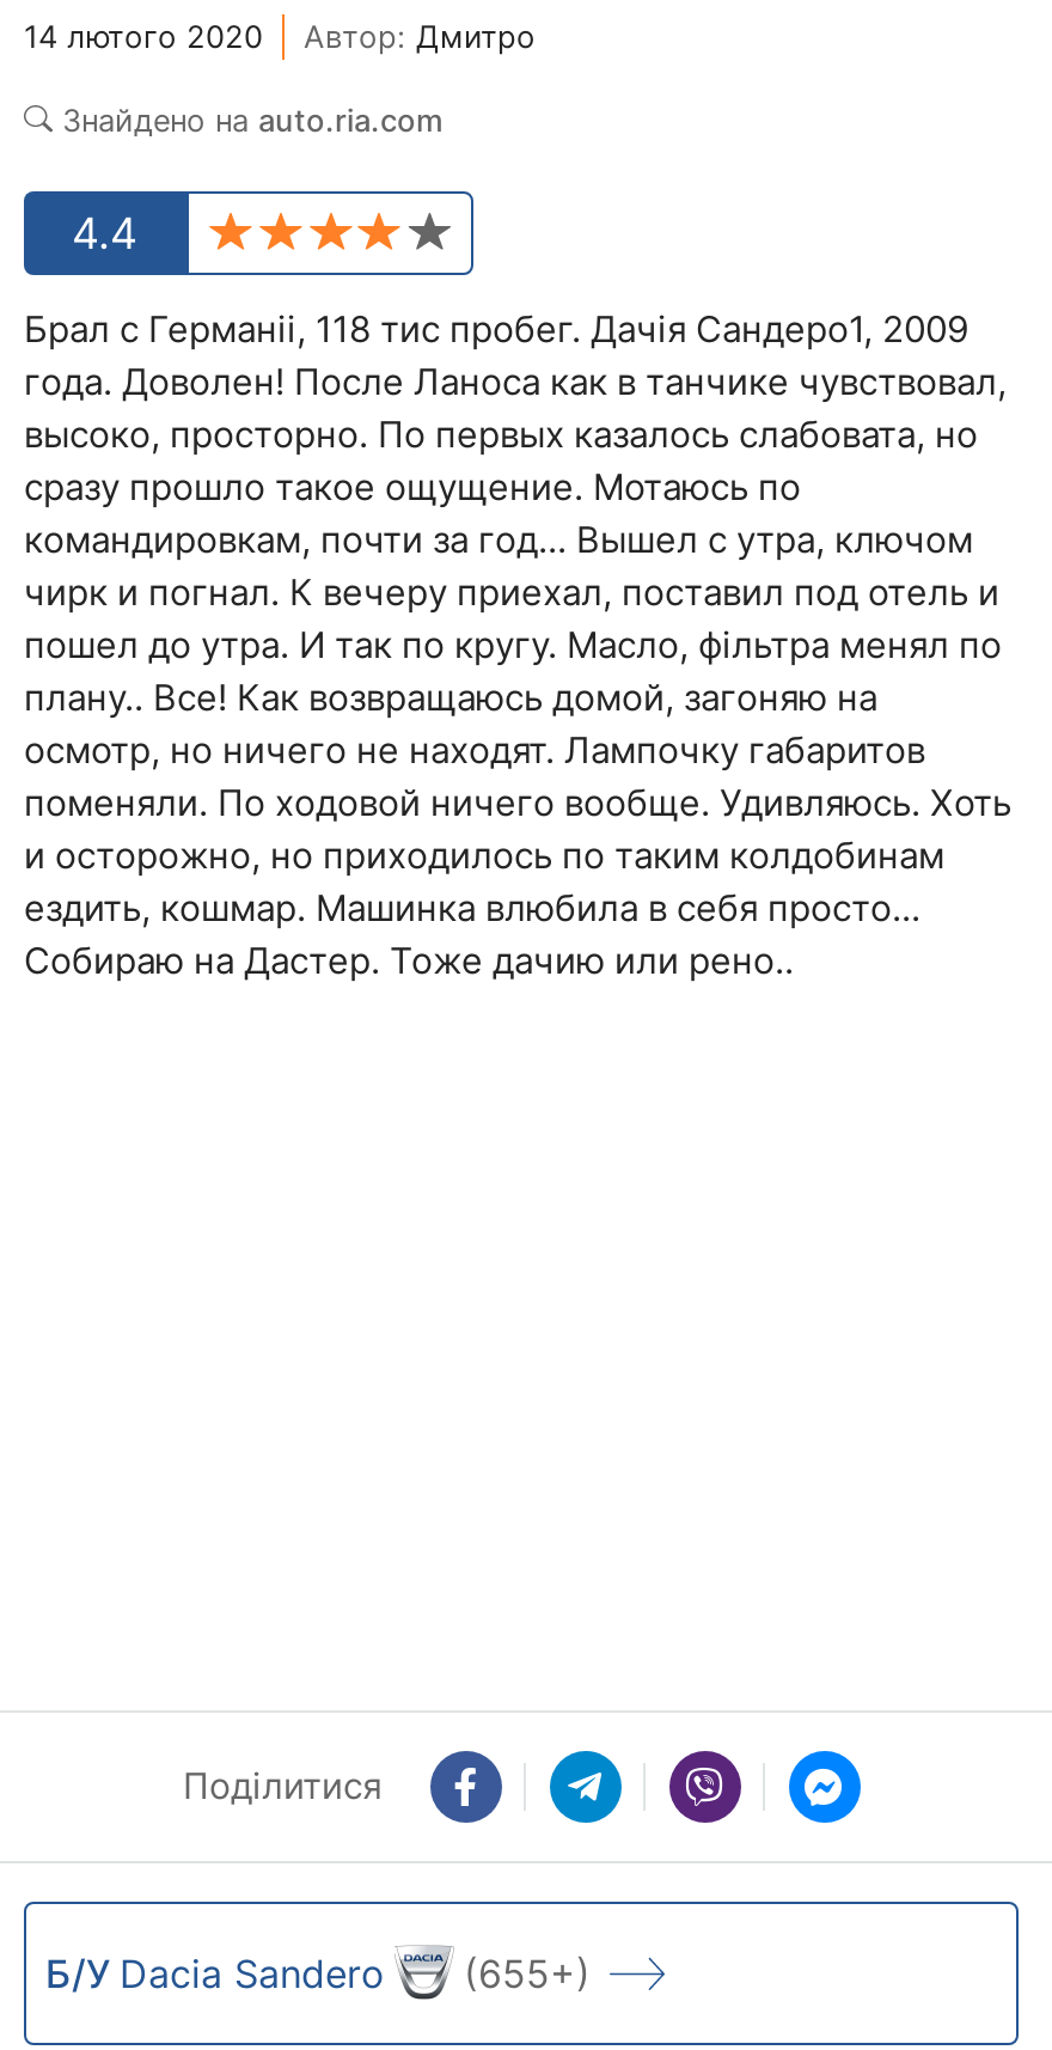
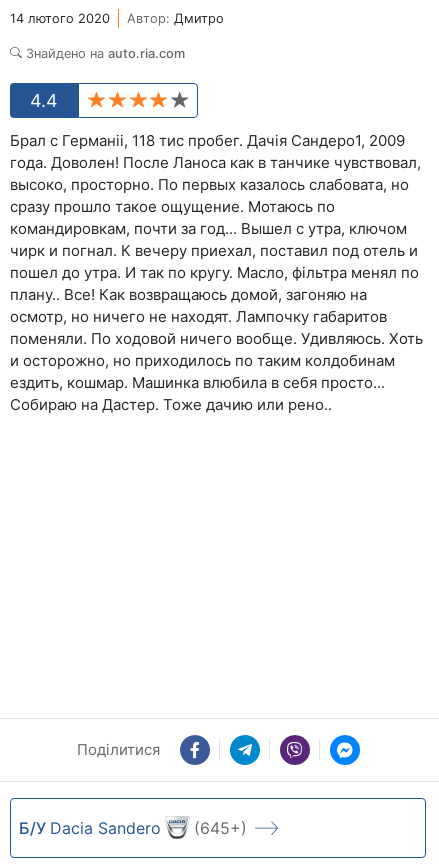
- Б/У Dacia Sandero (655+)
+ Б/У Dacia Sandero (645+)
